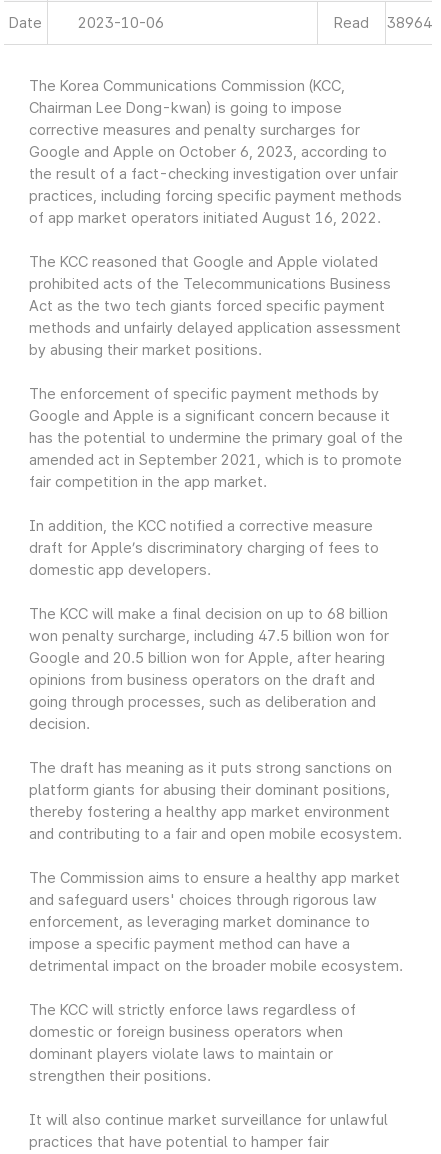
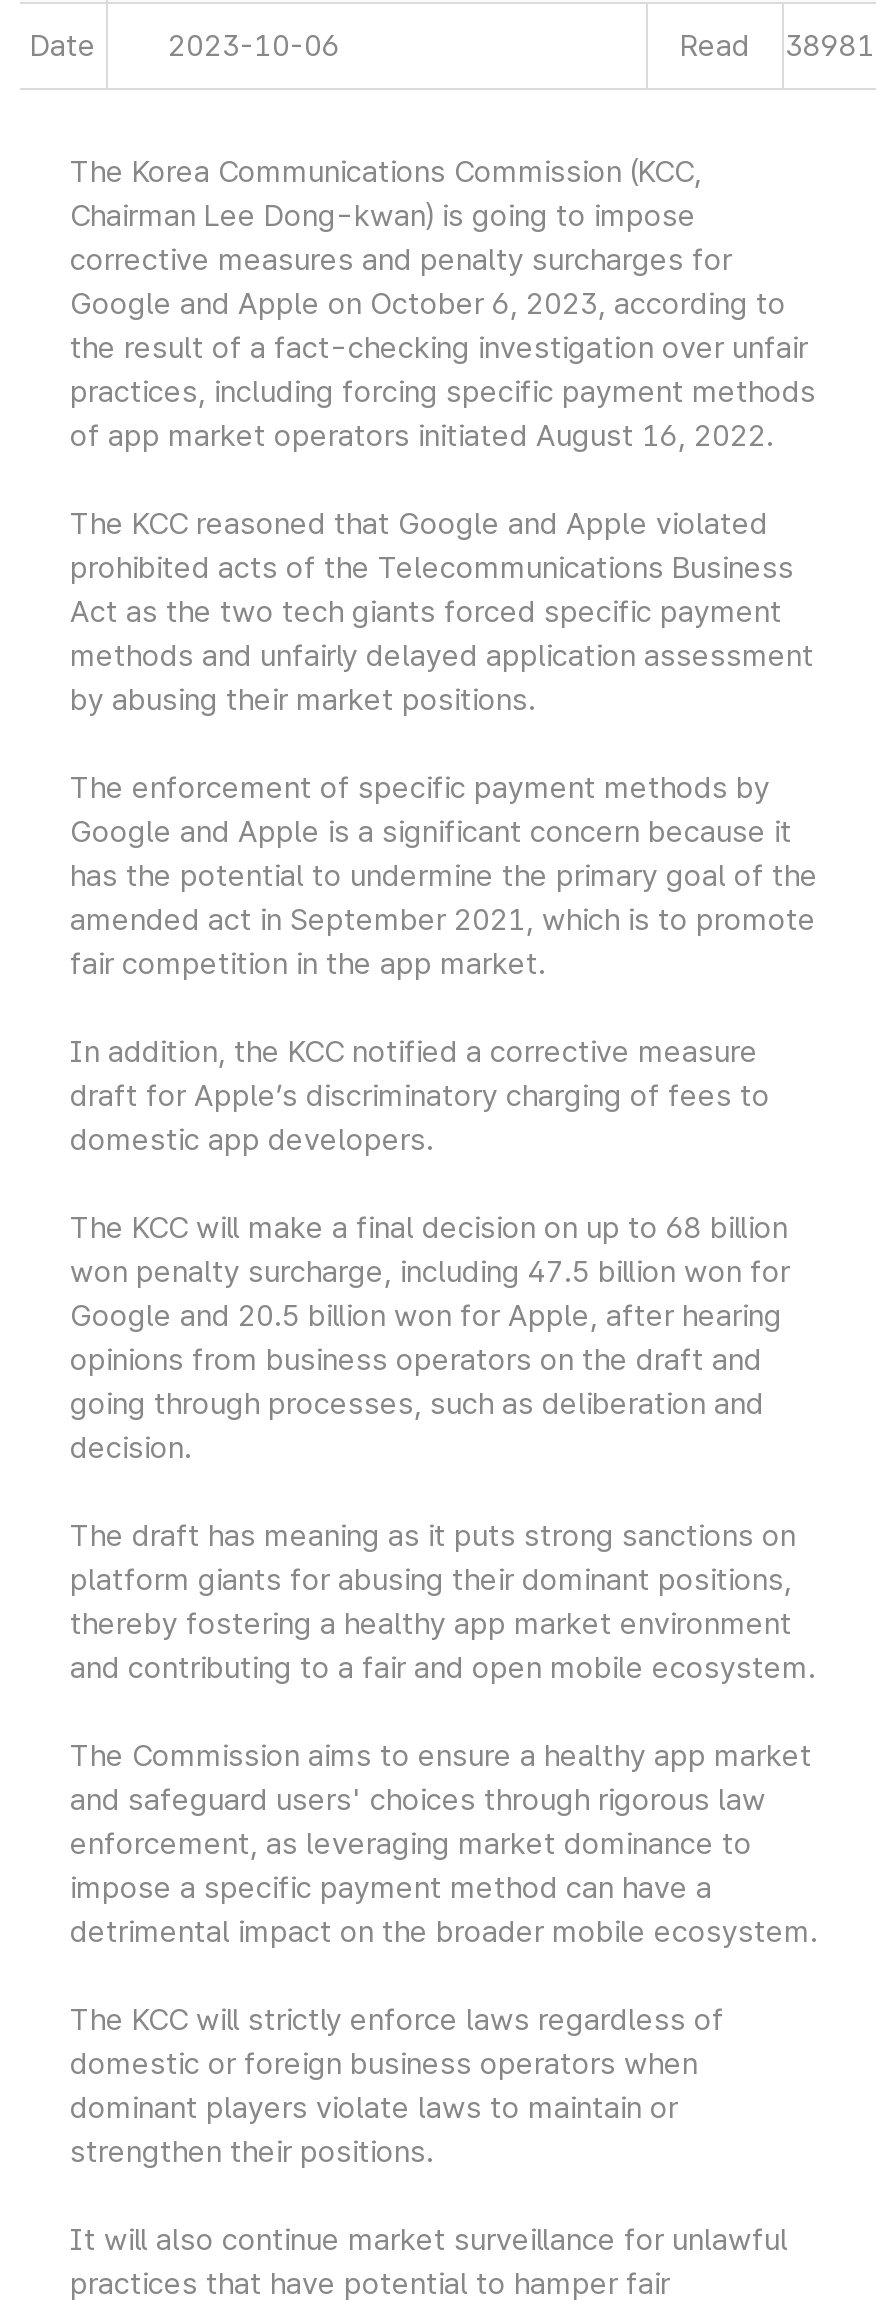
- Read 38964
+ Read 38981
